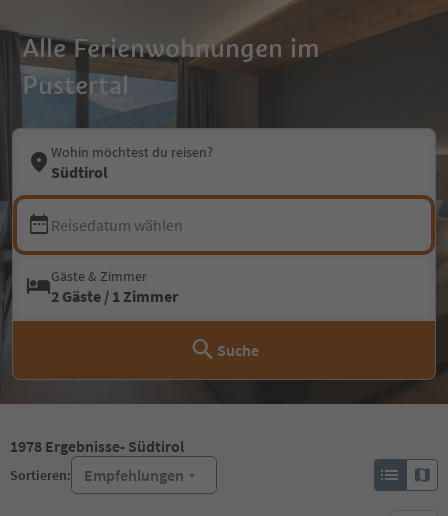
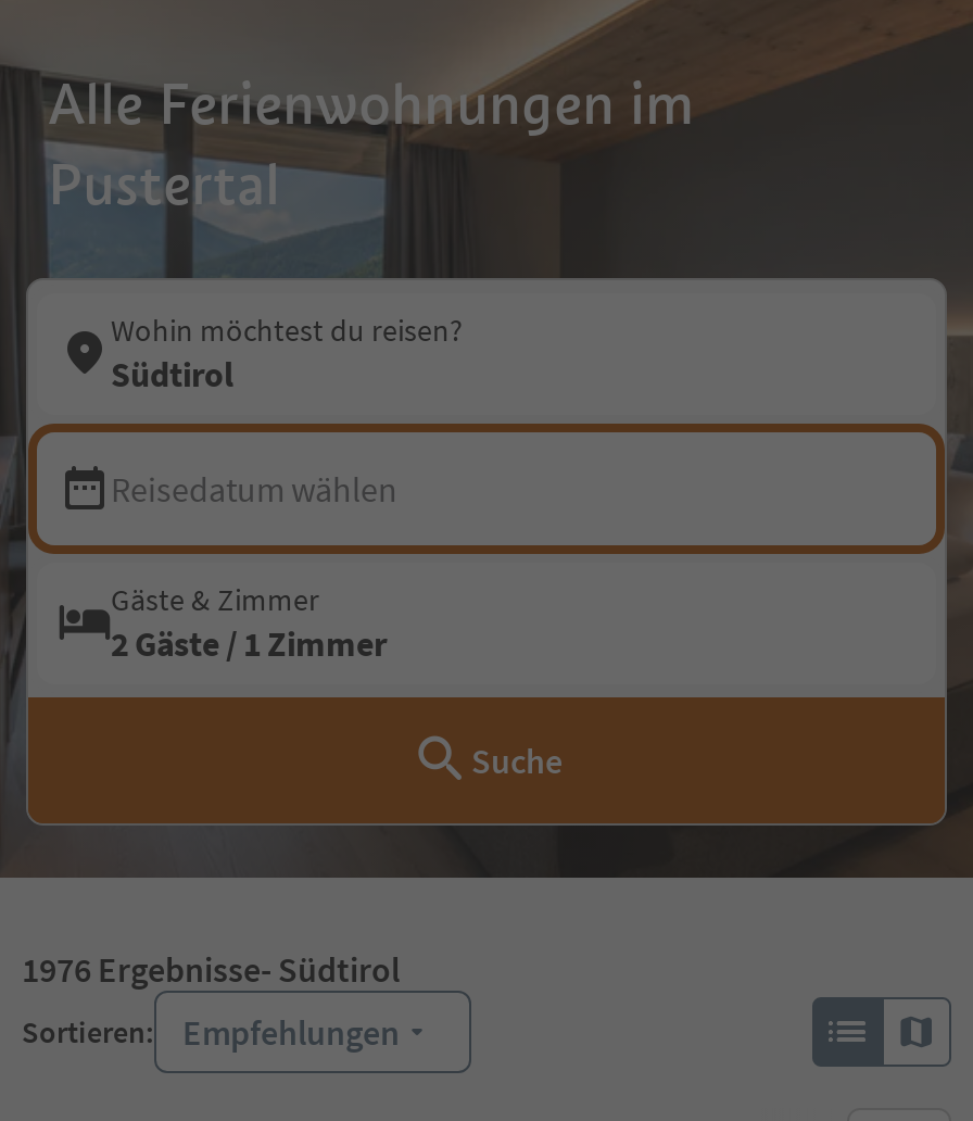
- 1978 Ergebnisse - Südtirol
+ 1976 Ergebnisse - Südtirol
